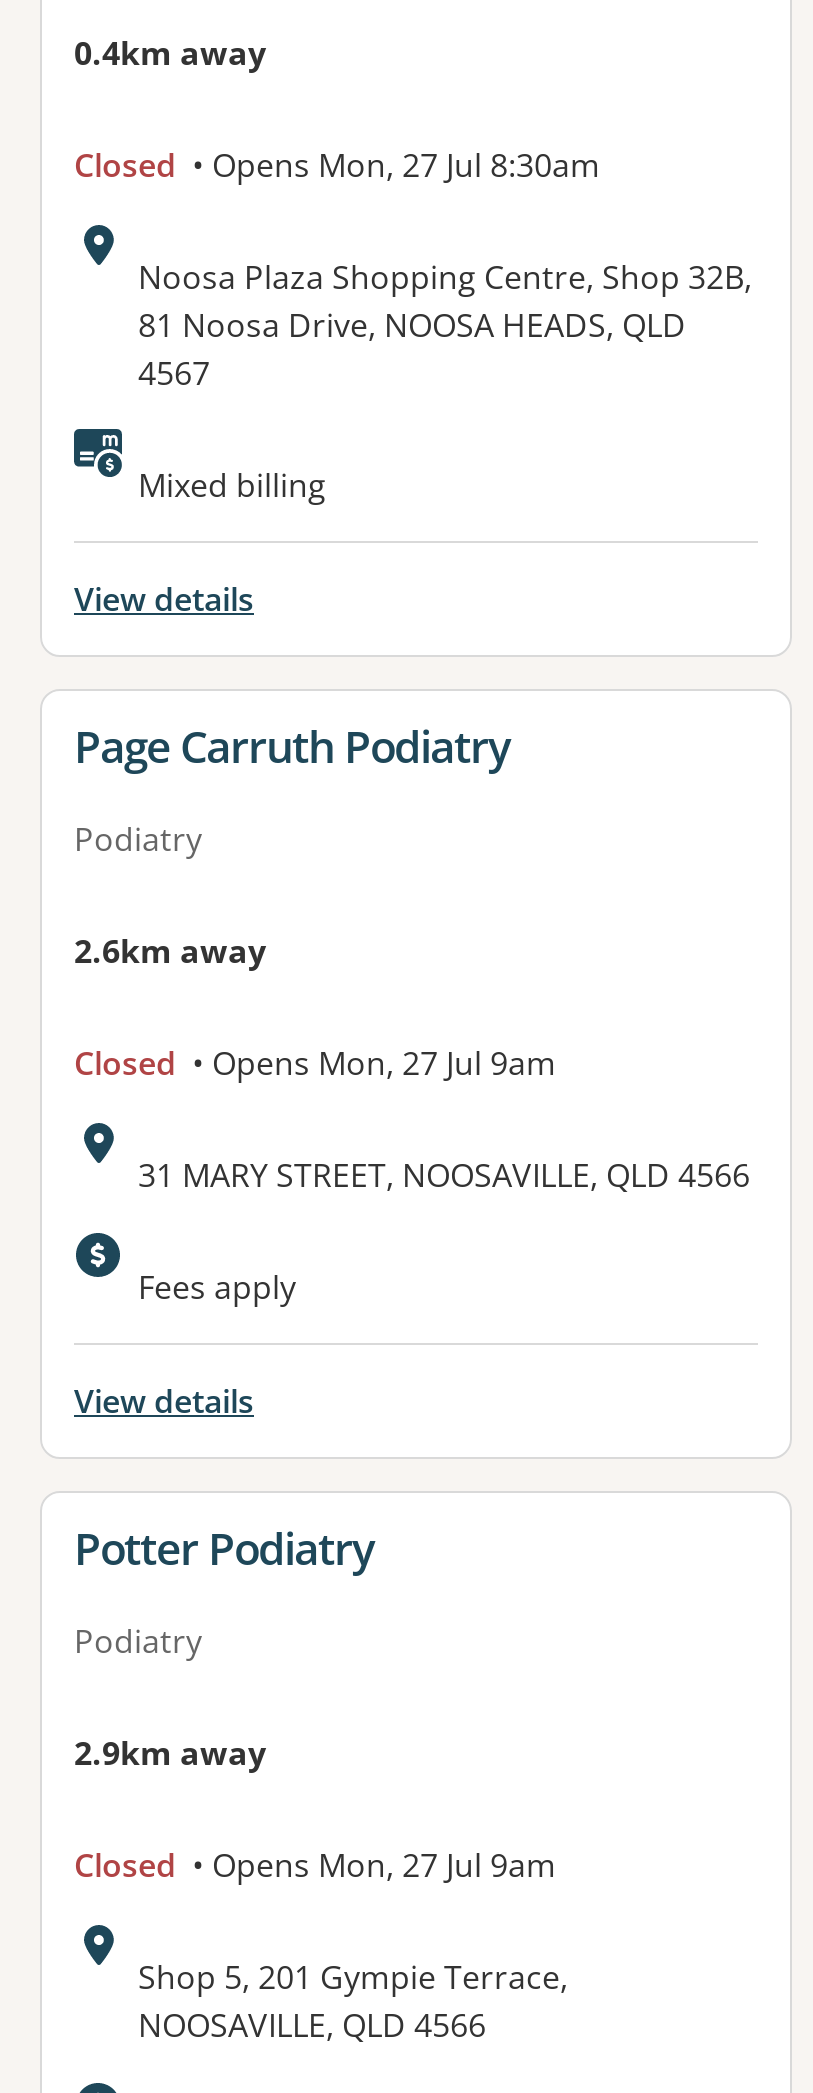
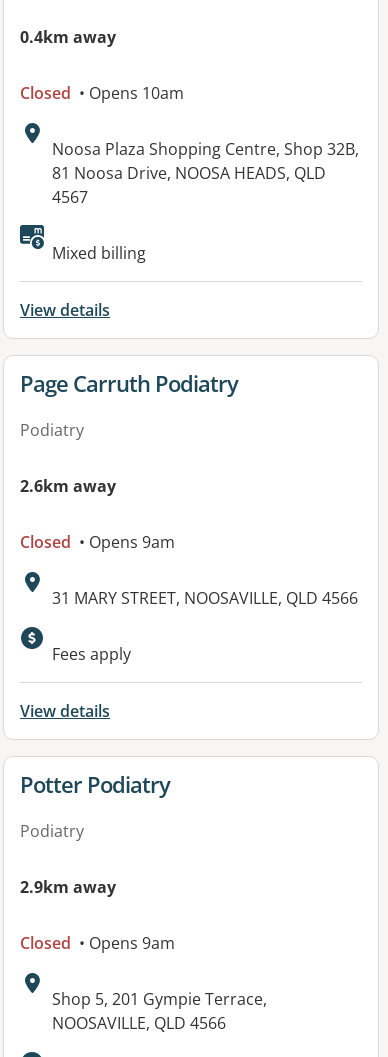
- Closed • Opens Mon, 27 Jul 8:30am
+ Closed • Opens 10am

- Closed • Opens Mon, 27 Jul 9am
+ Closed • Opens 9am

- Closed • Opens Mon, 27 Jul 9am
+ Closed • Opens 9am
